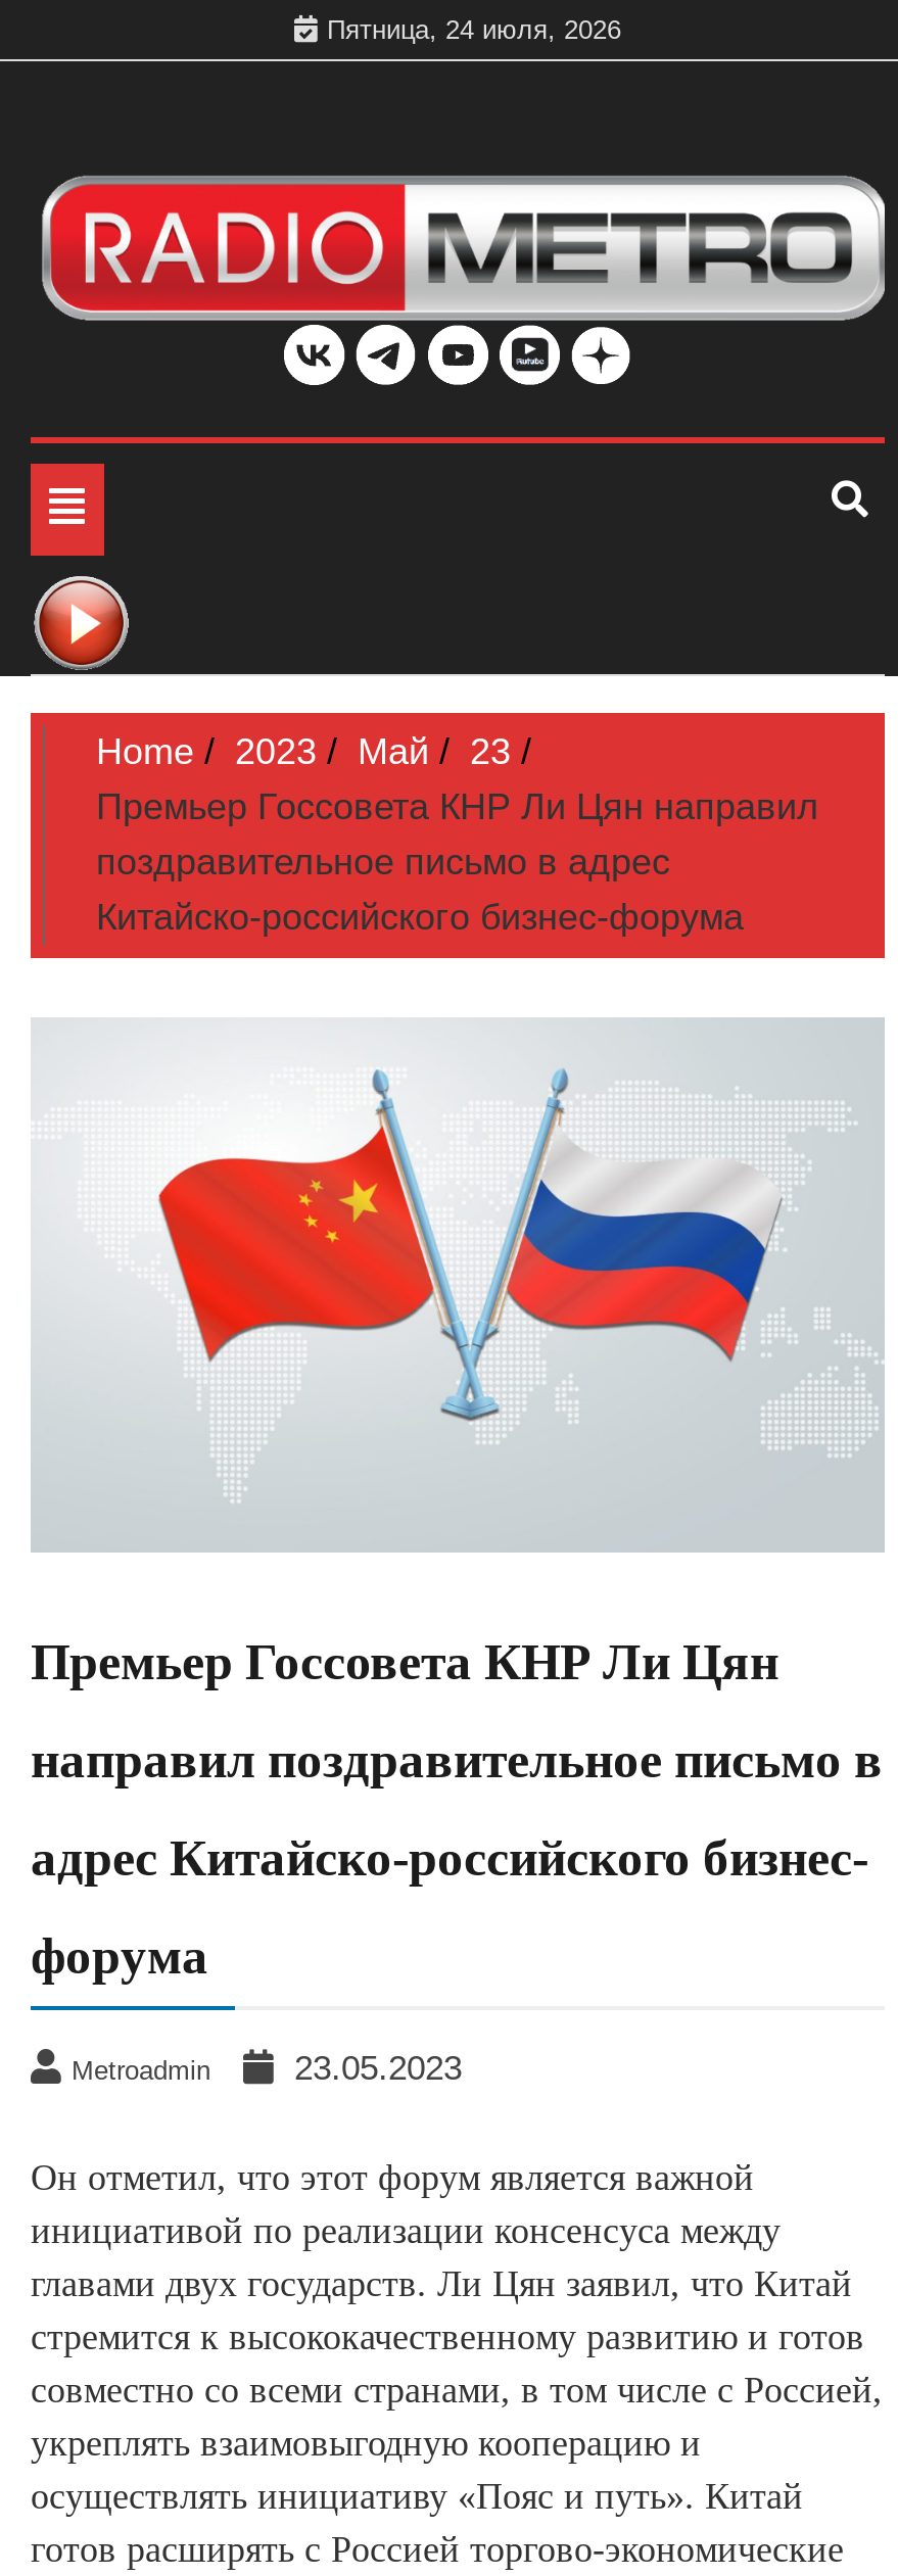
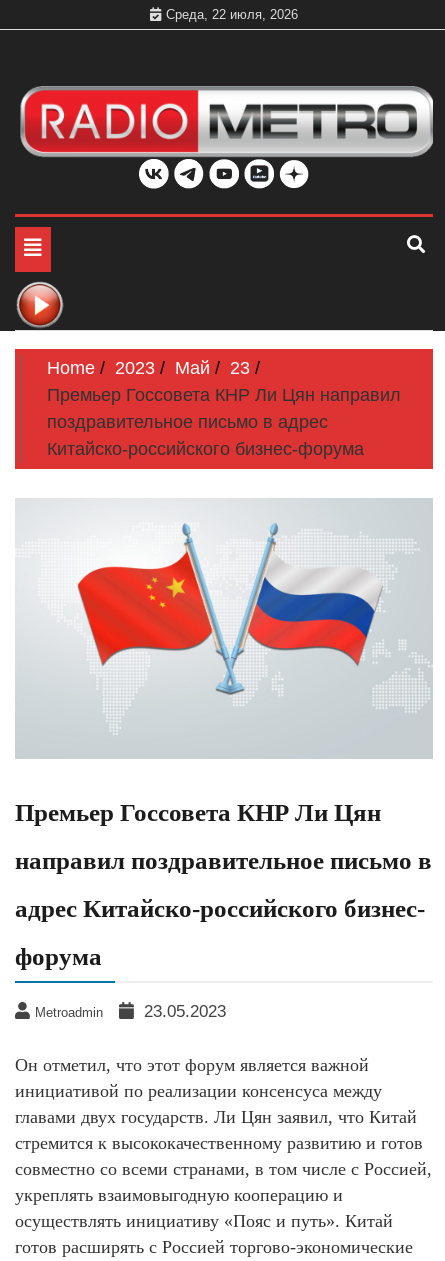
- Пятница, 24 июля, 2026
+ Среда, 22 июля, 2026
